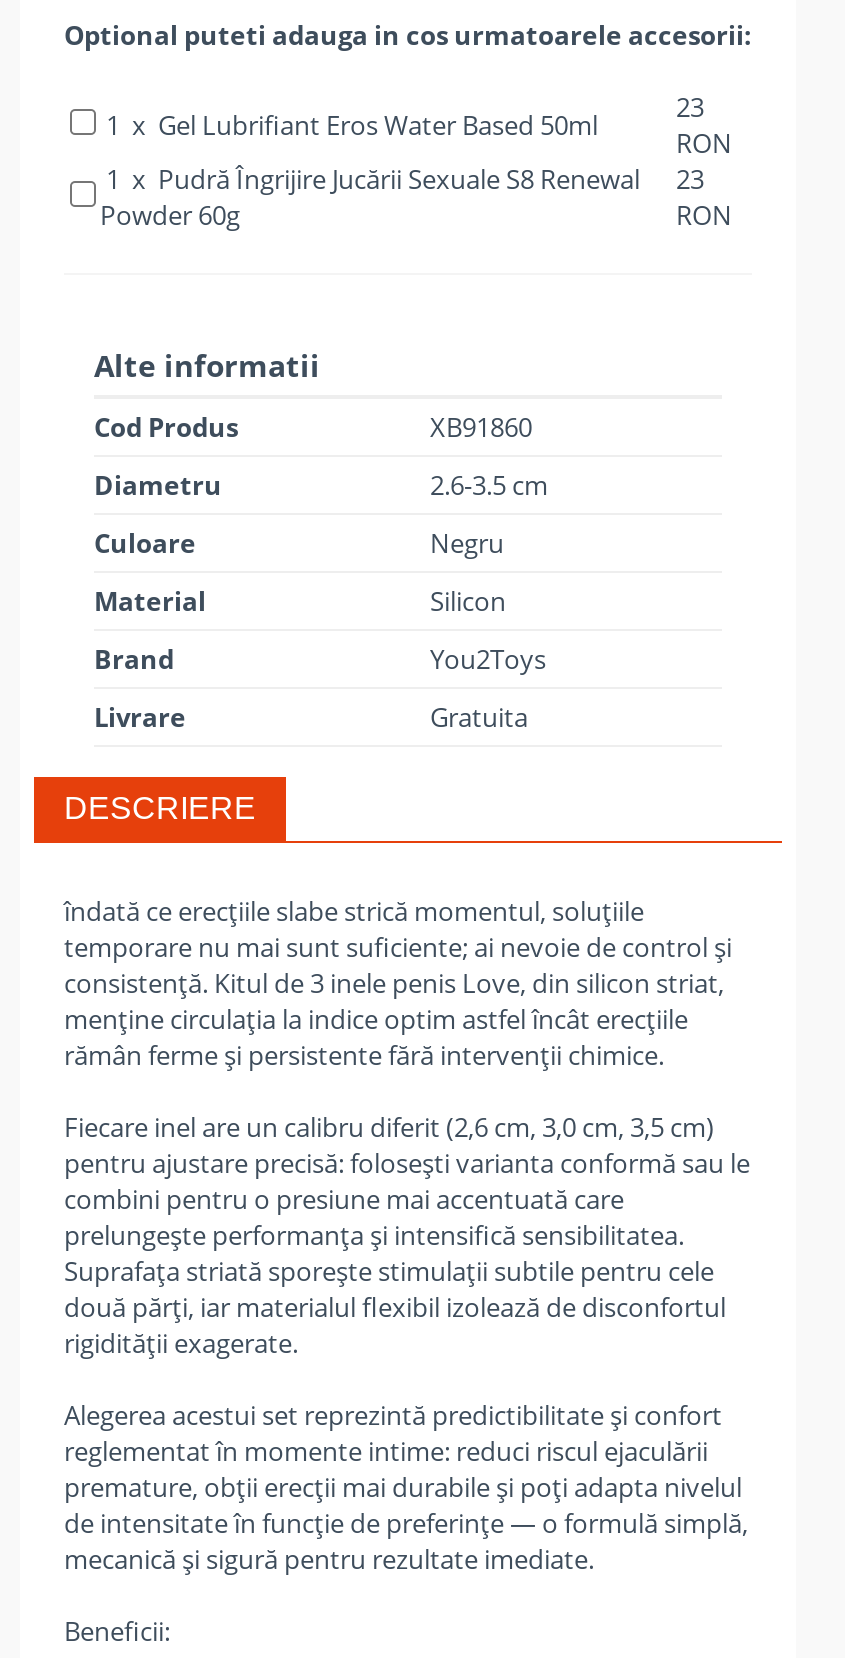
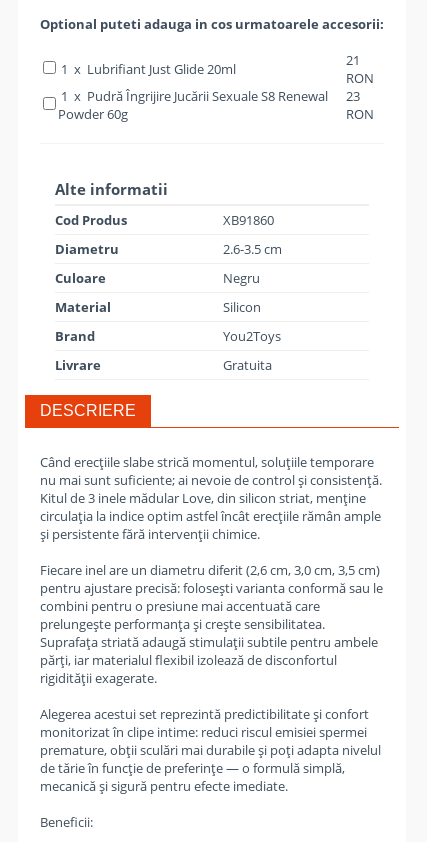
- 1 x Gel Lubrifiant Eros Water Based 50ml
- 23
+ 1 x Lubrifiant Just Glide 20ml
+ 21

- îndată ce erecțiile slabe strică momentul, soluțiile
- temporare nu mai sunt suficiente; ai nevoie de control și
- consistență. Kitul de 3 inele penis Love, din silicon striat,
- menține circulația la indice optim astfel încât erecțiile
- rămân ferme și persistente fără intervenții chimice.
+ Când erecțiile slabe strică momentul, soluțiile temporare
+ nu mai sunt suficiente; ai nevoie de control și consistență.
+ Kitul de 3 inele mădular Love, din silicon striat, menține
+ circulația la indice optim astfel încât erecțiile rămân ample
+ și persistente fără intervenții chimice.

- Fiecare inel are un calibru diferit (2,6 cm, 3,0 cm, 3,5 cm)
+ Fiecare inel are un diametru diferit (2,6 cm, 3,0 cm, 3,5 cm)

- prelungește performanța și intensifică sensibilitatea.
- Suprafața striată sporește stimulații subtile pentru cele
- două părți, iar materialul flexibil izolează de disconfortul
+ prelungește performanța și crește sensibilitatea.
+ Suprafața striată adaugă stimulații subtile pentru ambele
+ părți, iar materialul flexibil izolează de disconfortul

- reglementat în momente intime: reduci riscul ejaculării
- premature, obții erecții mai durabile și poți adapta nivelul
- de intensitate în funcție de preferințe — o formulă simplă,
- mecanică și sigură pentru rezultate imediate.
+ monitorizat în clipe intime: reduci riscul emisiei spermei
+ premature, obții sculări mai durabile și poți adapta nivelul
+ de tărie în funcție de preferințe — o formulă simplă,
+ mecanică și sigură pentru efecte imediate.
